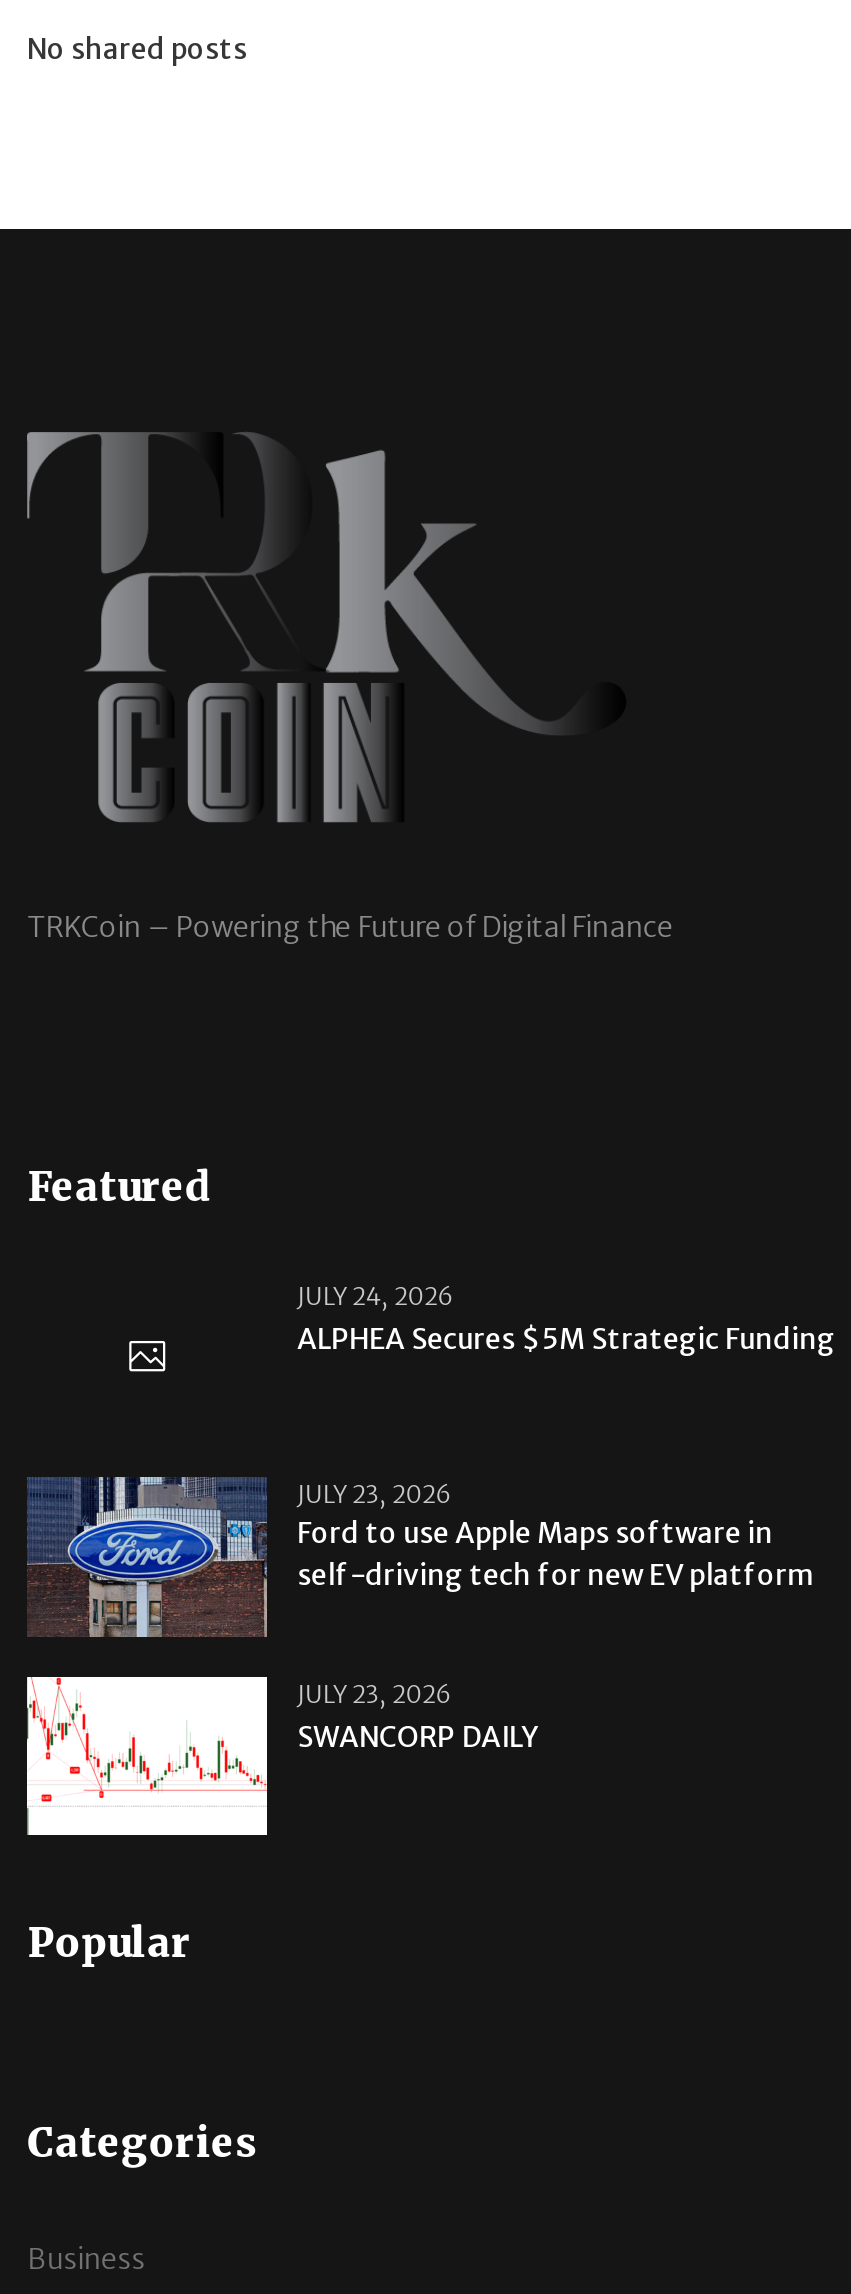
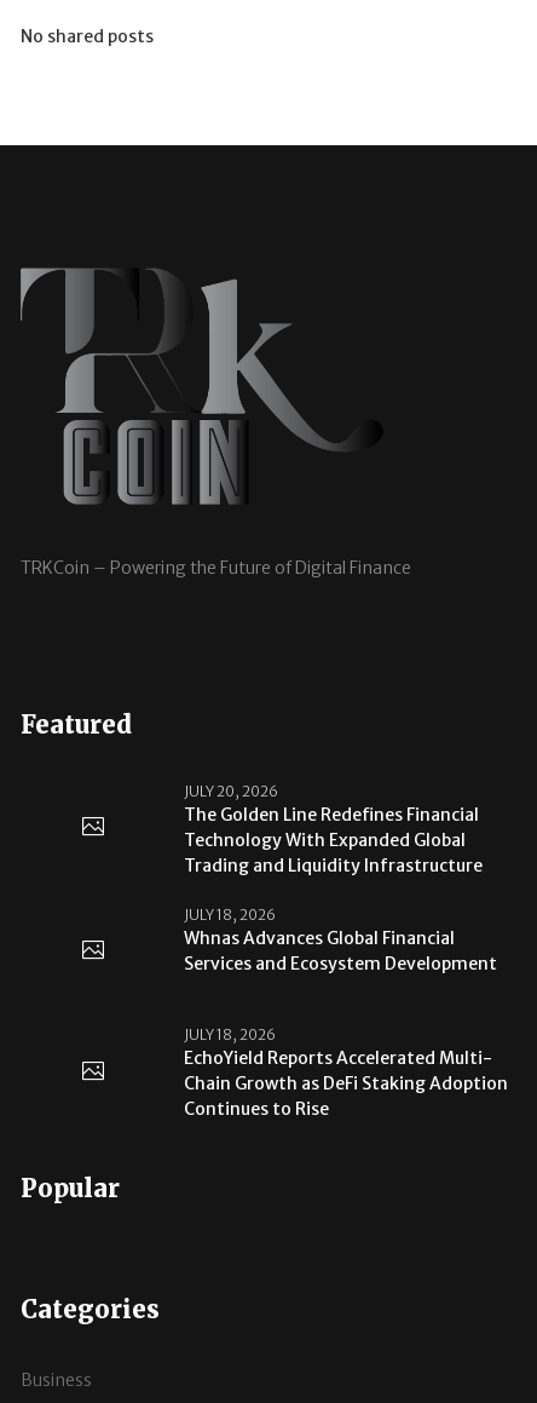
- JULY 24, 2026
- ALPHEA Secures $5M Strategic Funding
+ JULY 20, 2026
+ The Golden Line Redefines Financial
+ Technology With Expanded Global
+ Trading and Liquidity Infrastructure

- [image]

- JULY 23, 2026
- Ford to use Apple Maps software in
- self-driving tech for new EV platform
+ JULY 18, 2026
+ Whnas Advances Global Financial
+ Services and Ecosystem Development

- [image]

- JULY 23, 2026
- SWANCORP DAILY
+ JULY 18, 2026
+ EchoYield Reports Accelerated Multi-
+ Chain Growth as DeFi Staking Adoption
+ Continues to Rise
